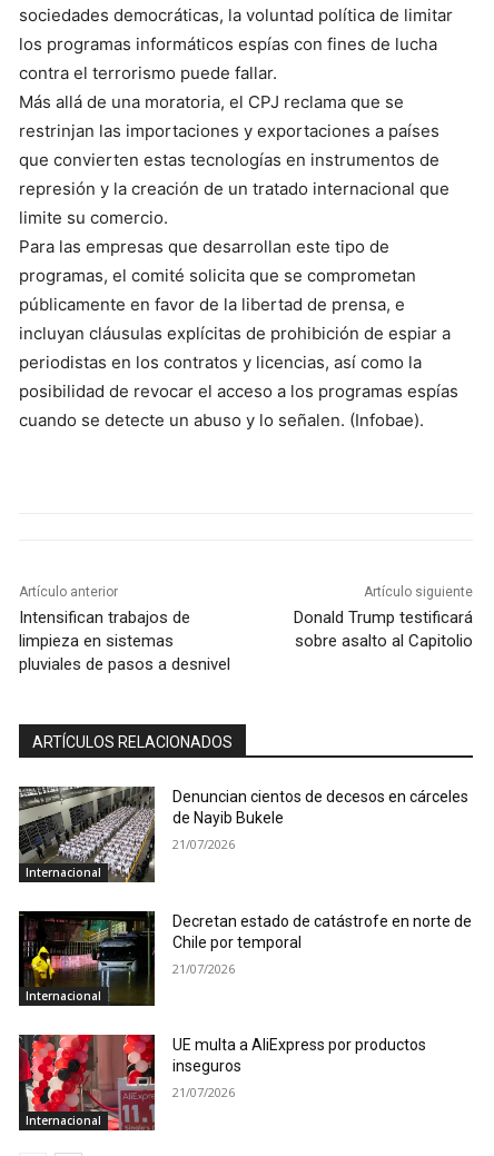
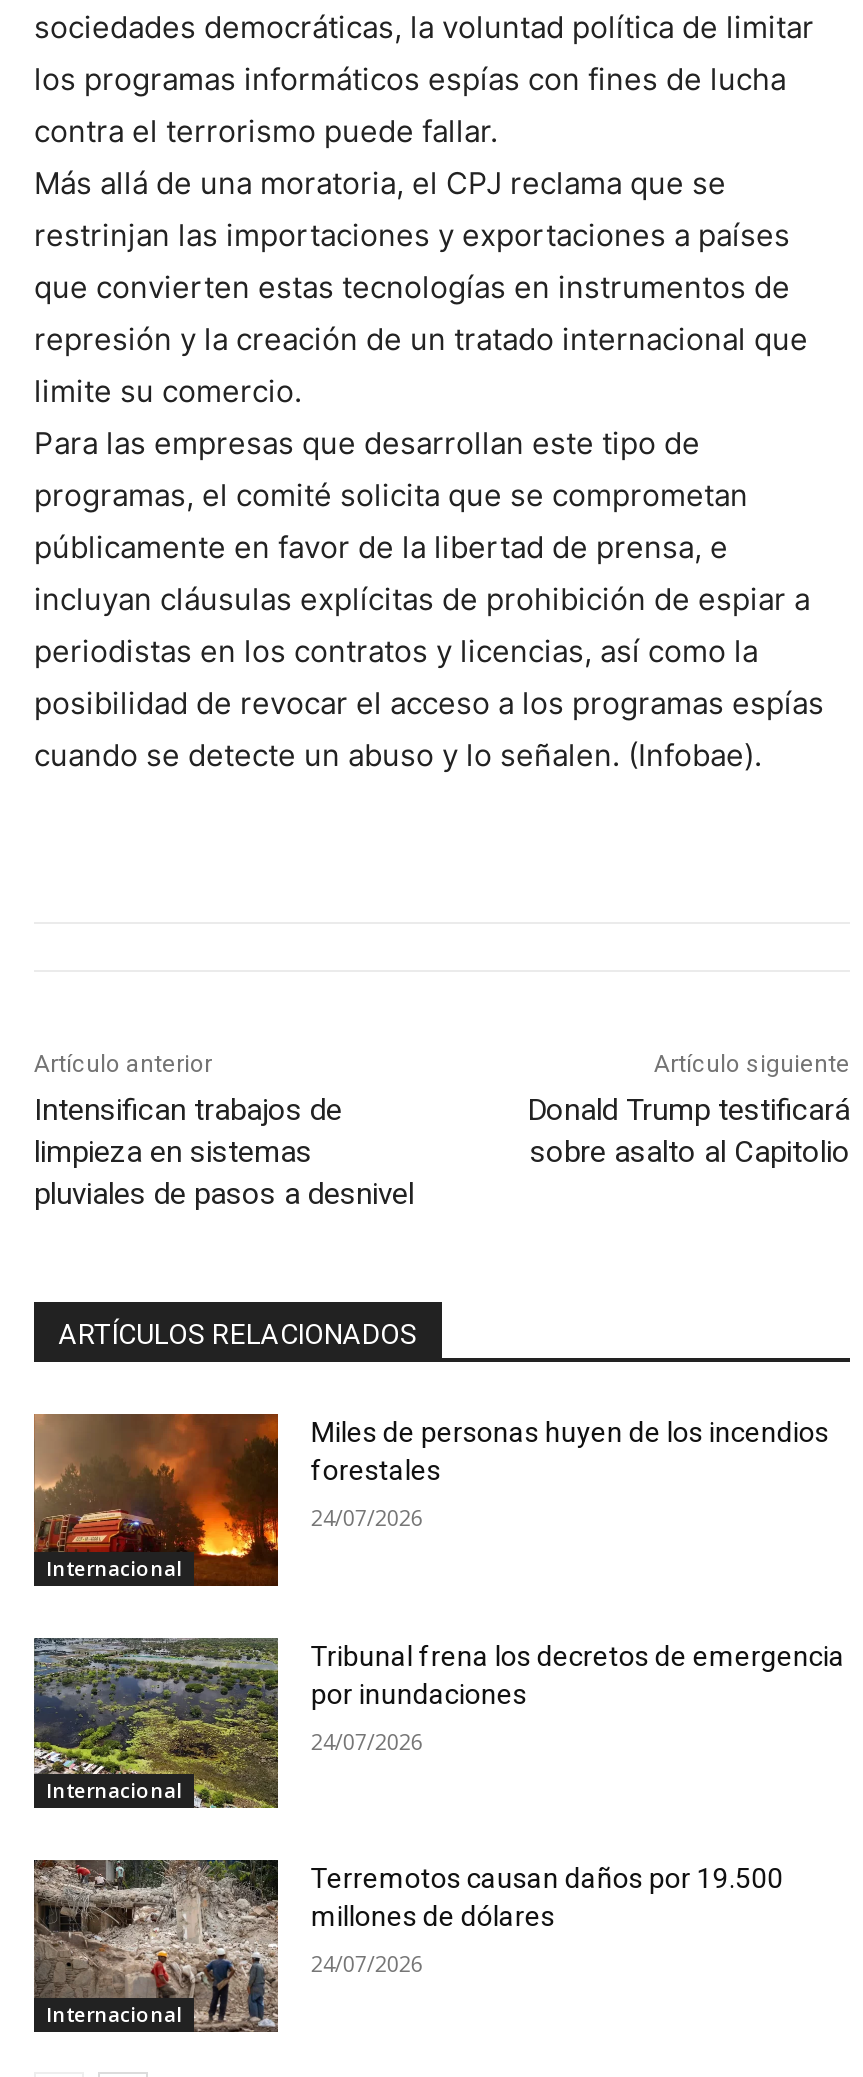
- [image]
- Denuncian cientos de decesos en cárceles
- de Nayib Bukele
+ [image]
+ Miles de personas huyen de los incendios
+ forestales

- 21/07/2026
+ 24/07/2026

- [image]
- Decretan estado de catástrofe en norte de
- Chile por temporal
+ [image]
+ Tribunal frena los decretos de emergencia
+ por inundaciones

- 21/07/2026
+ 24/07/2026

- [image]
- UE multa a AliExpress por productos
- inseguros
+ [image]
+ Terremotos causan daños por 19.500
+ millones de dólares

- 21/07/2026
+ 24/07/2026
